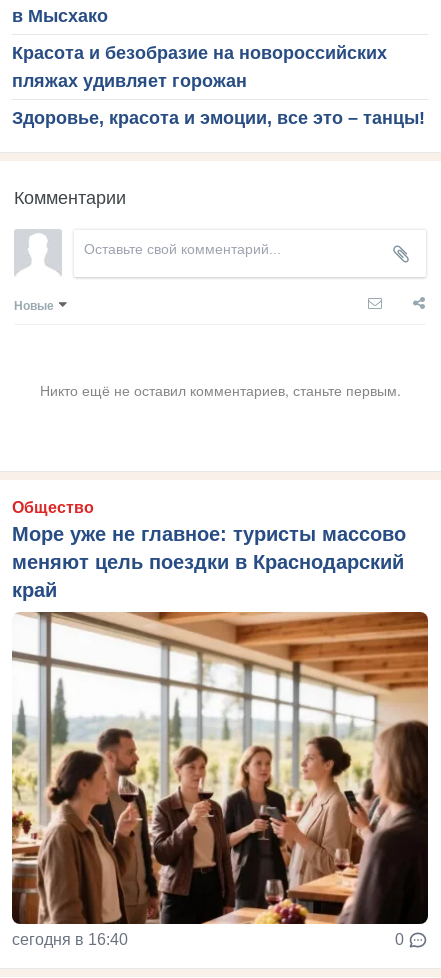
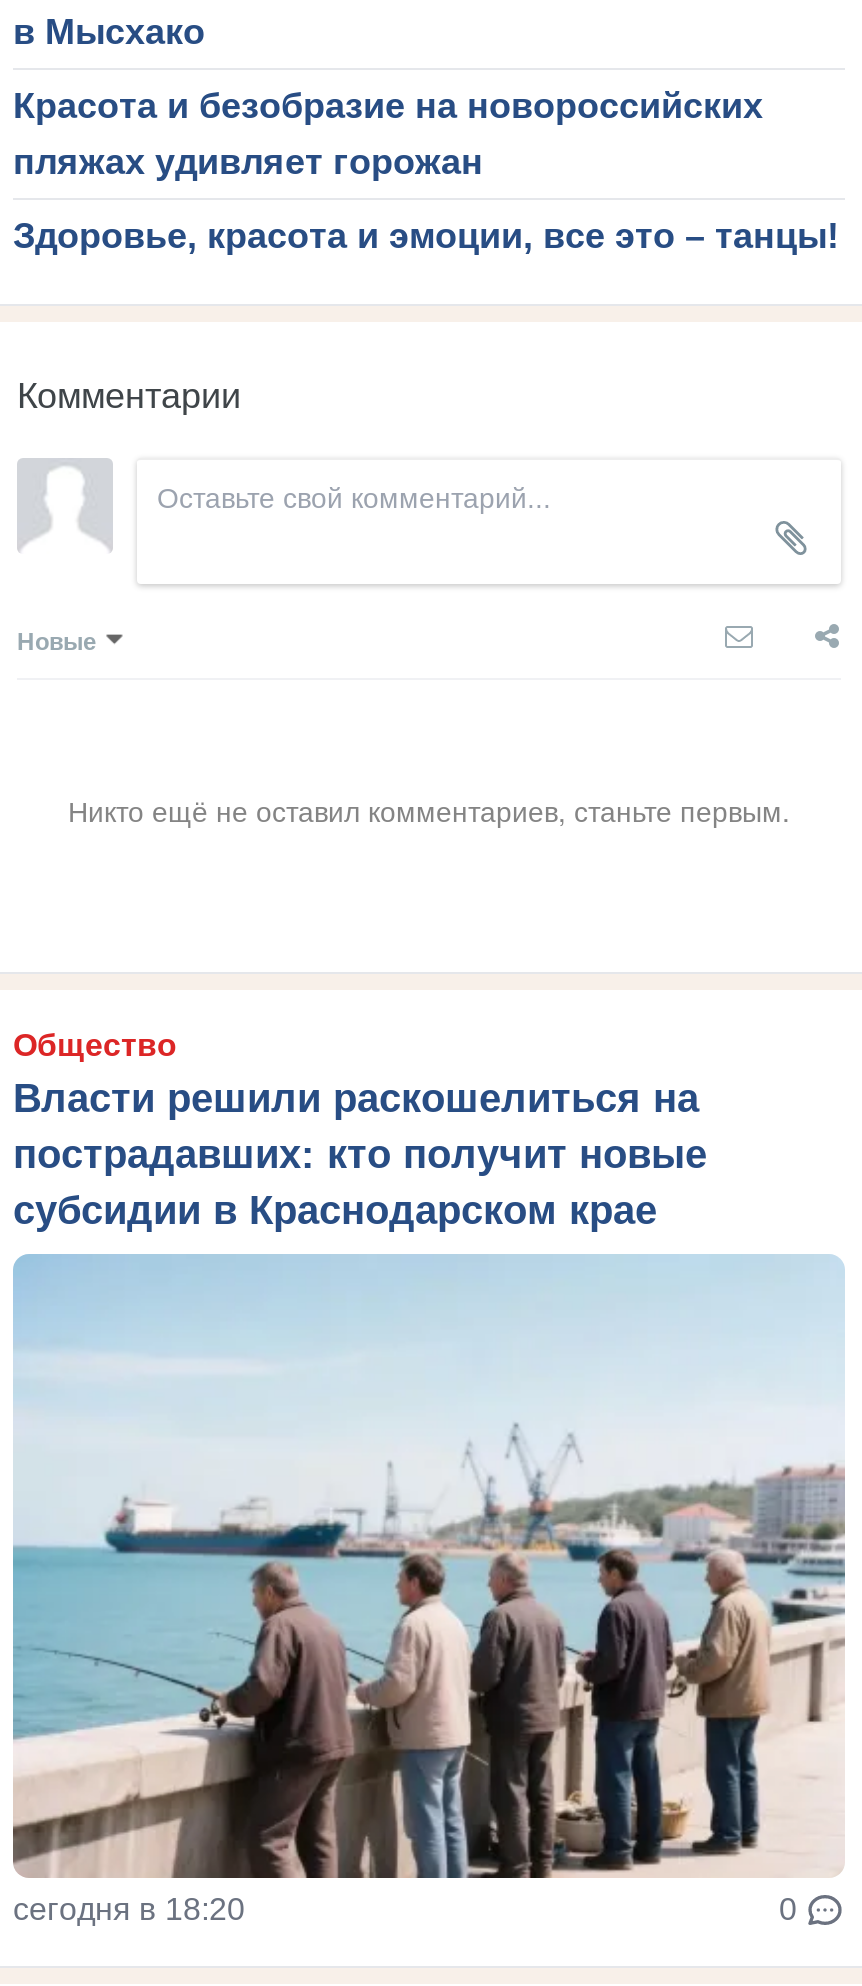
- Море уже не главное: туристы массово
- меняют цель поездки в Краснодарский
- край
+ Власти решили раскошелиться на
+ пострадавших: кто получит новые
+ субсидии в Краснодарском крае

- [image]
- сегодня в 16:40
+ [image]
+ сегодня в 18:20
